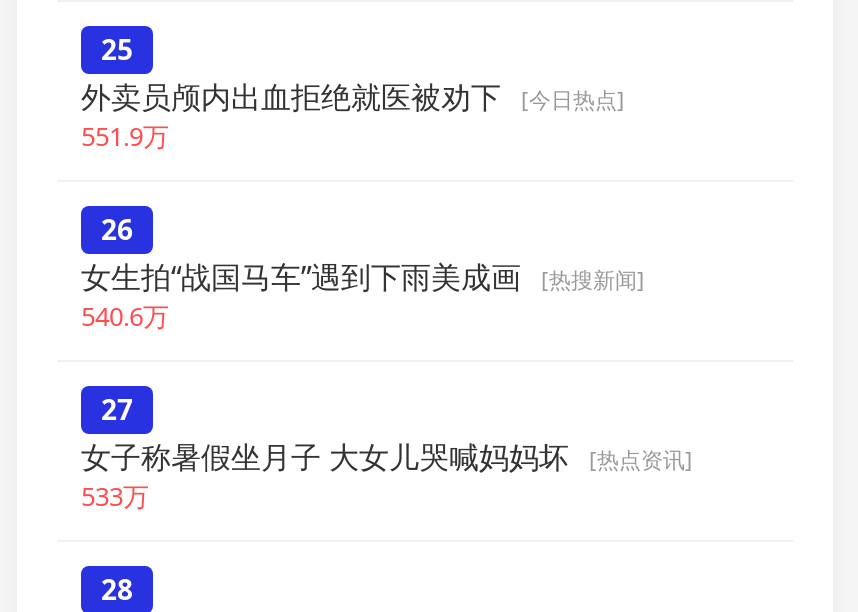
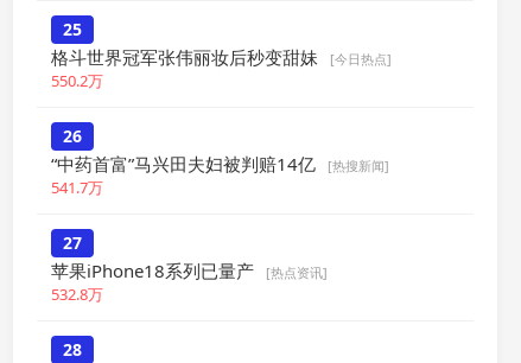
- 外卖员颅内出血拒绝就医被劝下 [今日热点]
- 551.9万
+ 格斗世界冠军张伟丽妆后秒变甜妹 [今日热点]
+ 550.2万

- 女生拍“战国马车”遇到下雨美成画 [热搜新闻]
+ “中药首富”马兴田夫妇被判赔14亿 [热搜新闻]

- 540.6万
+ 541.7万

- 女子称暑假坐月子 大女儿哭喊妈妈坏 [热点资讯]
- 533万
+ 苹果iPhone18系列已量产 [热点资讯]
+ 532.8万
